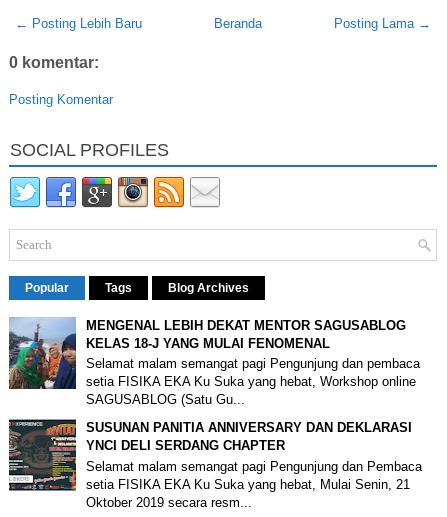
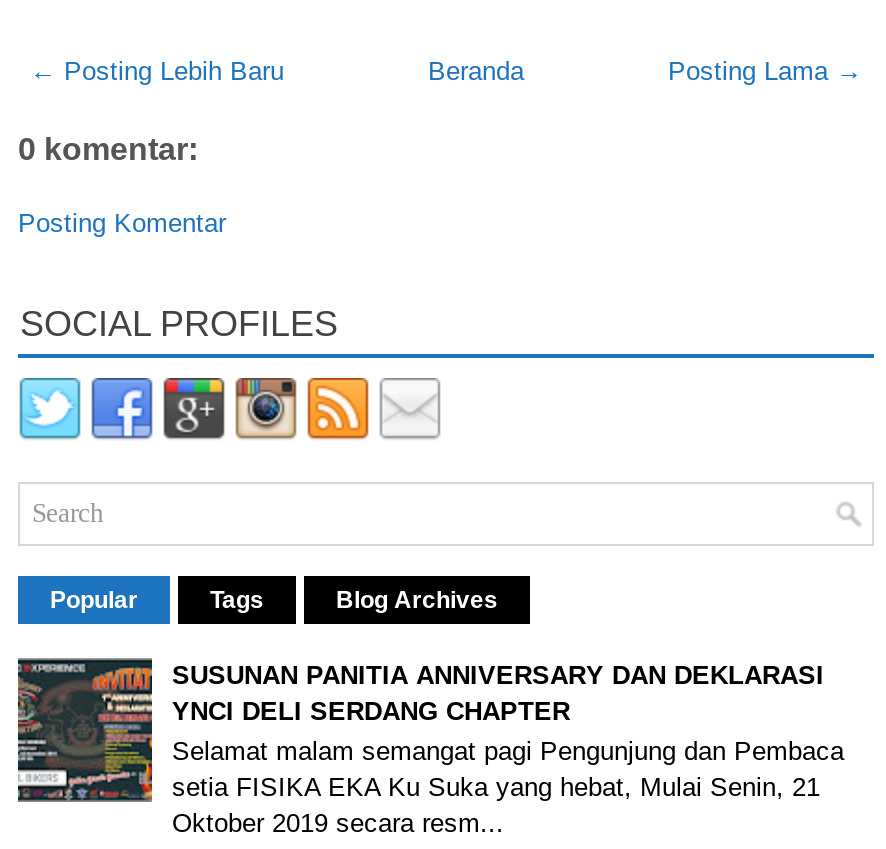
- [image]
- MENGENAL LEBIH DEKAT MENTOR SAGUSABLOG
- KELAS 18-J YANG MULAI FENOMENAL
- Selamat malam semangat pagi Pengunjung dan pembaca
- setia FISIKA EKA Ku Suka yang hebat, Workshop online
- SAGUSABLOG (Satu Gu...
